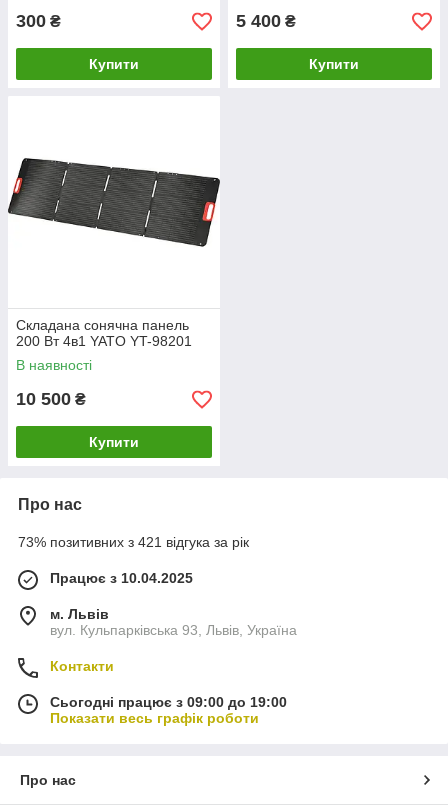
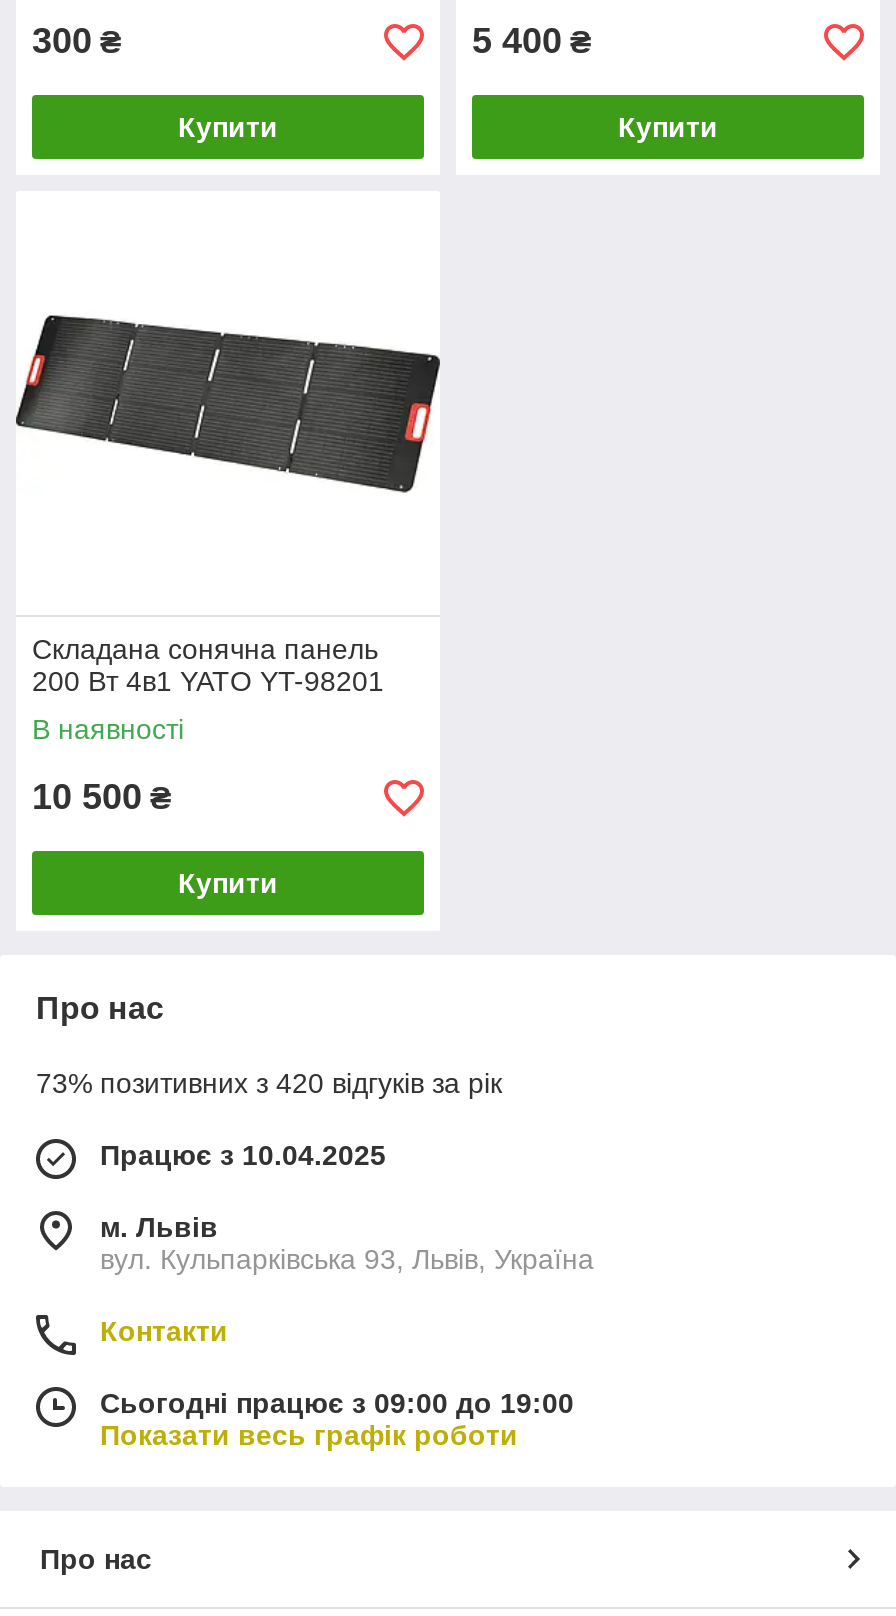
- 73% позитивних з 421 відгука за рік
+ 73% позитивних з 420 відгуків за рік
